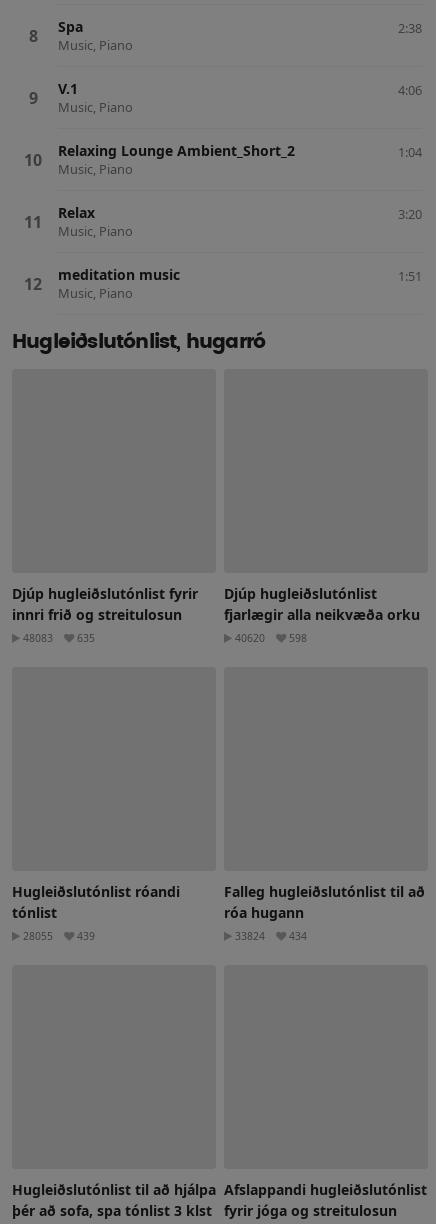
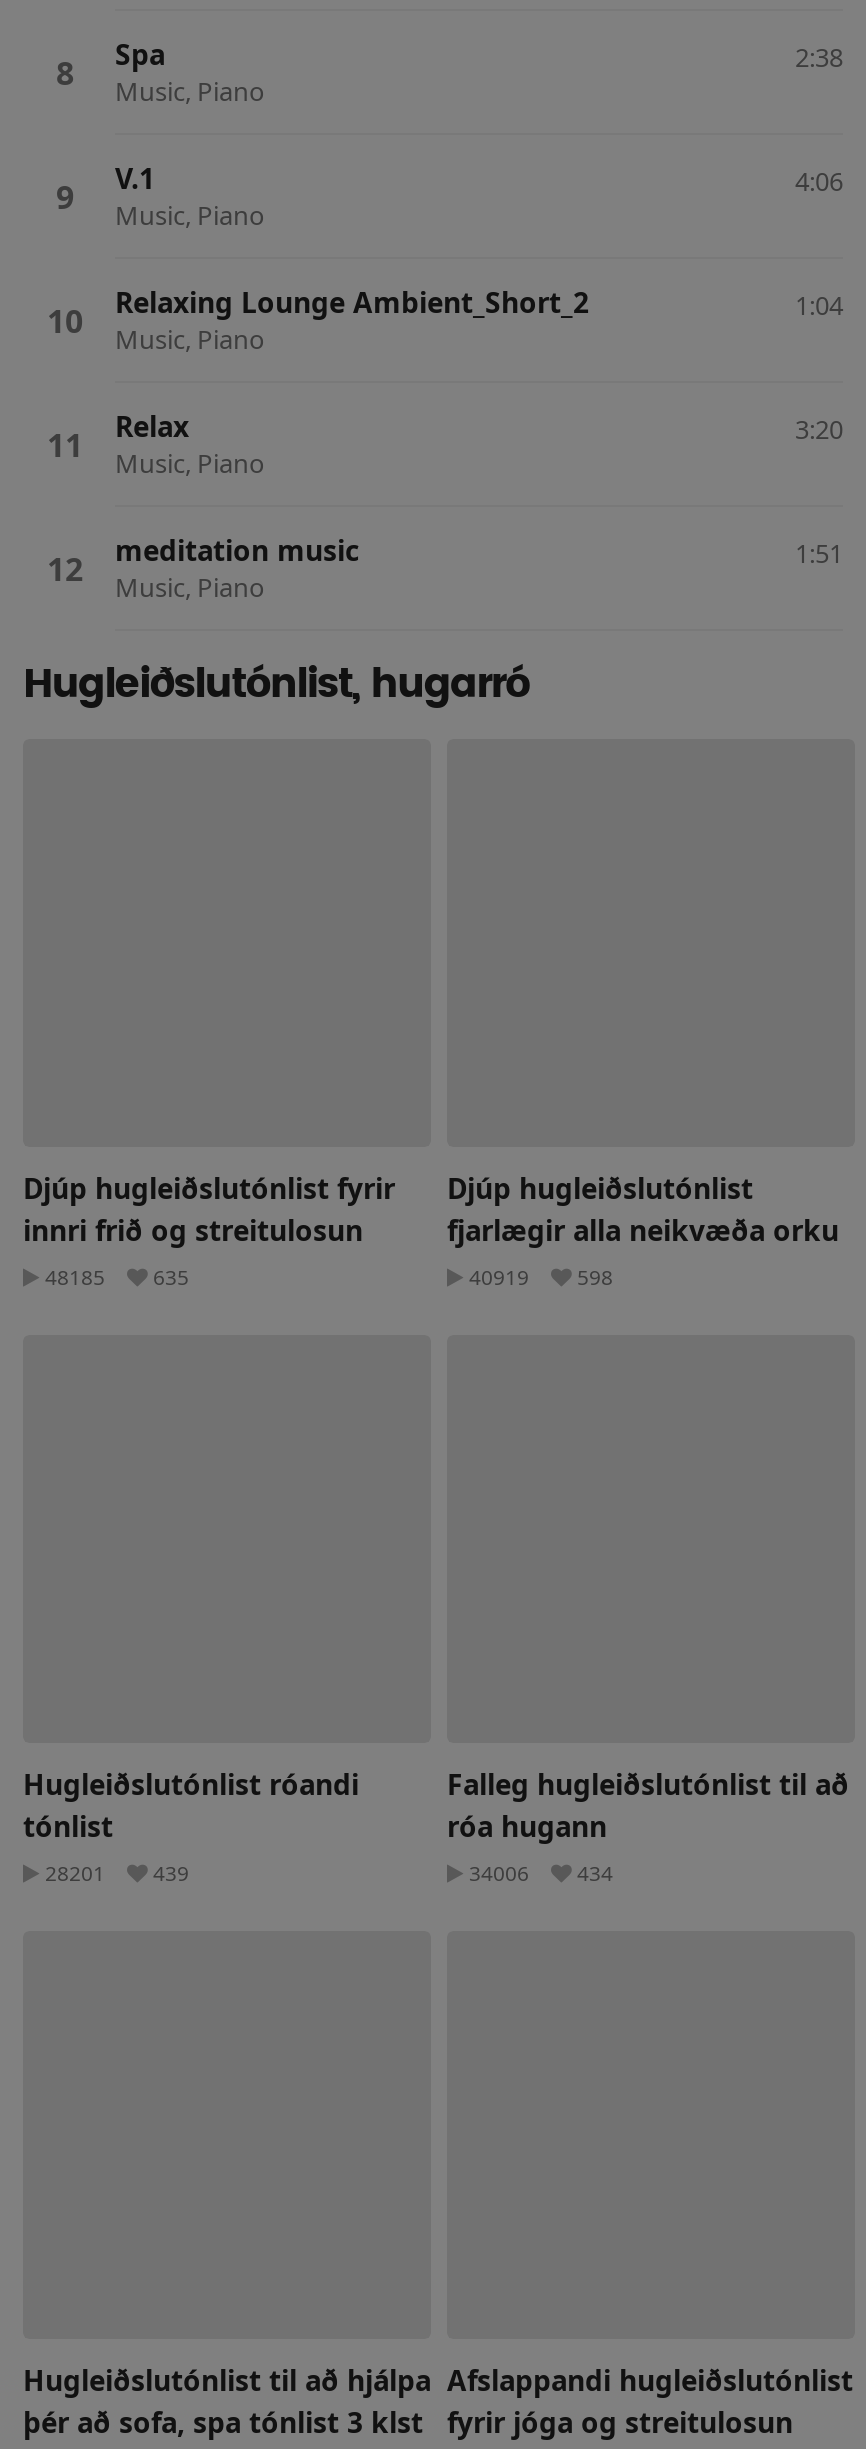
- 48083 635
+ 48185 635

- 40620 598
+ 40919 598

- 28055 439
+ 28201 439

- 33824 434
+ 34006 434
